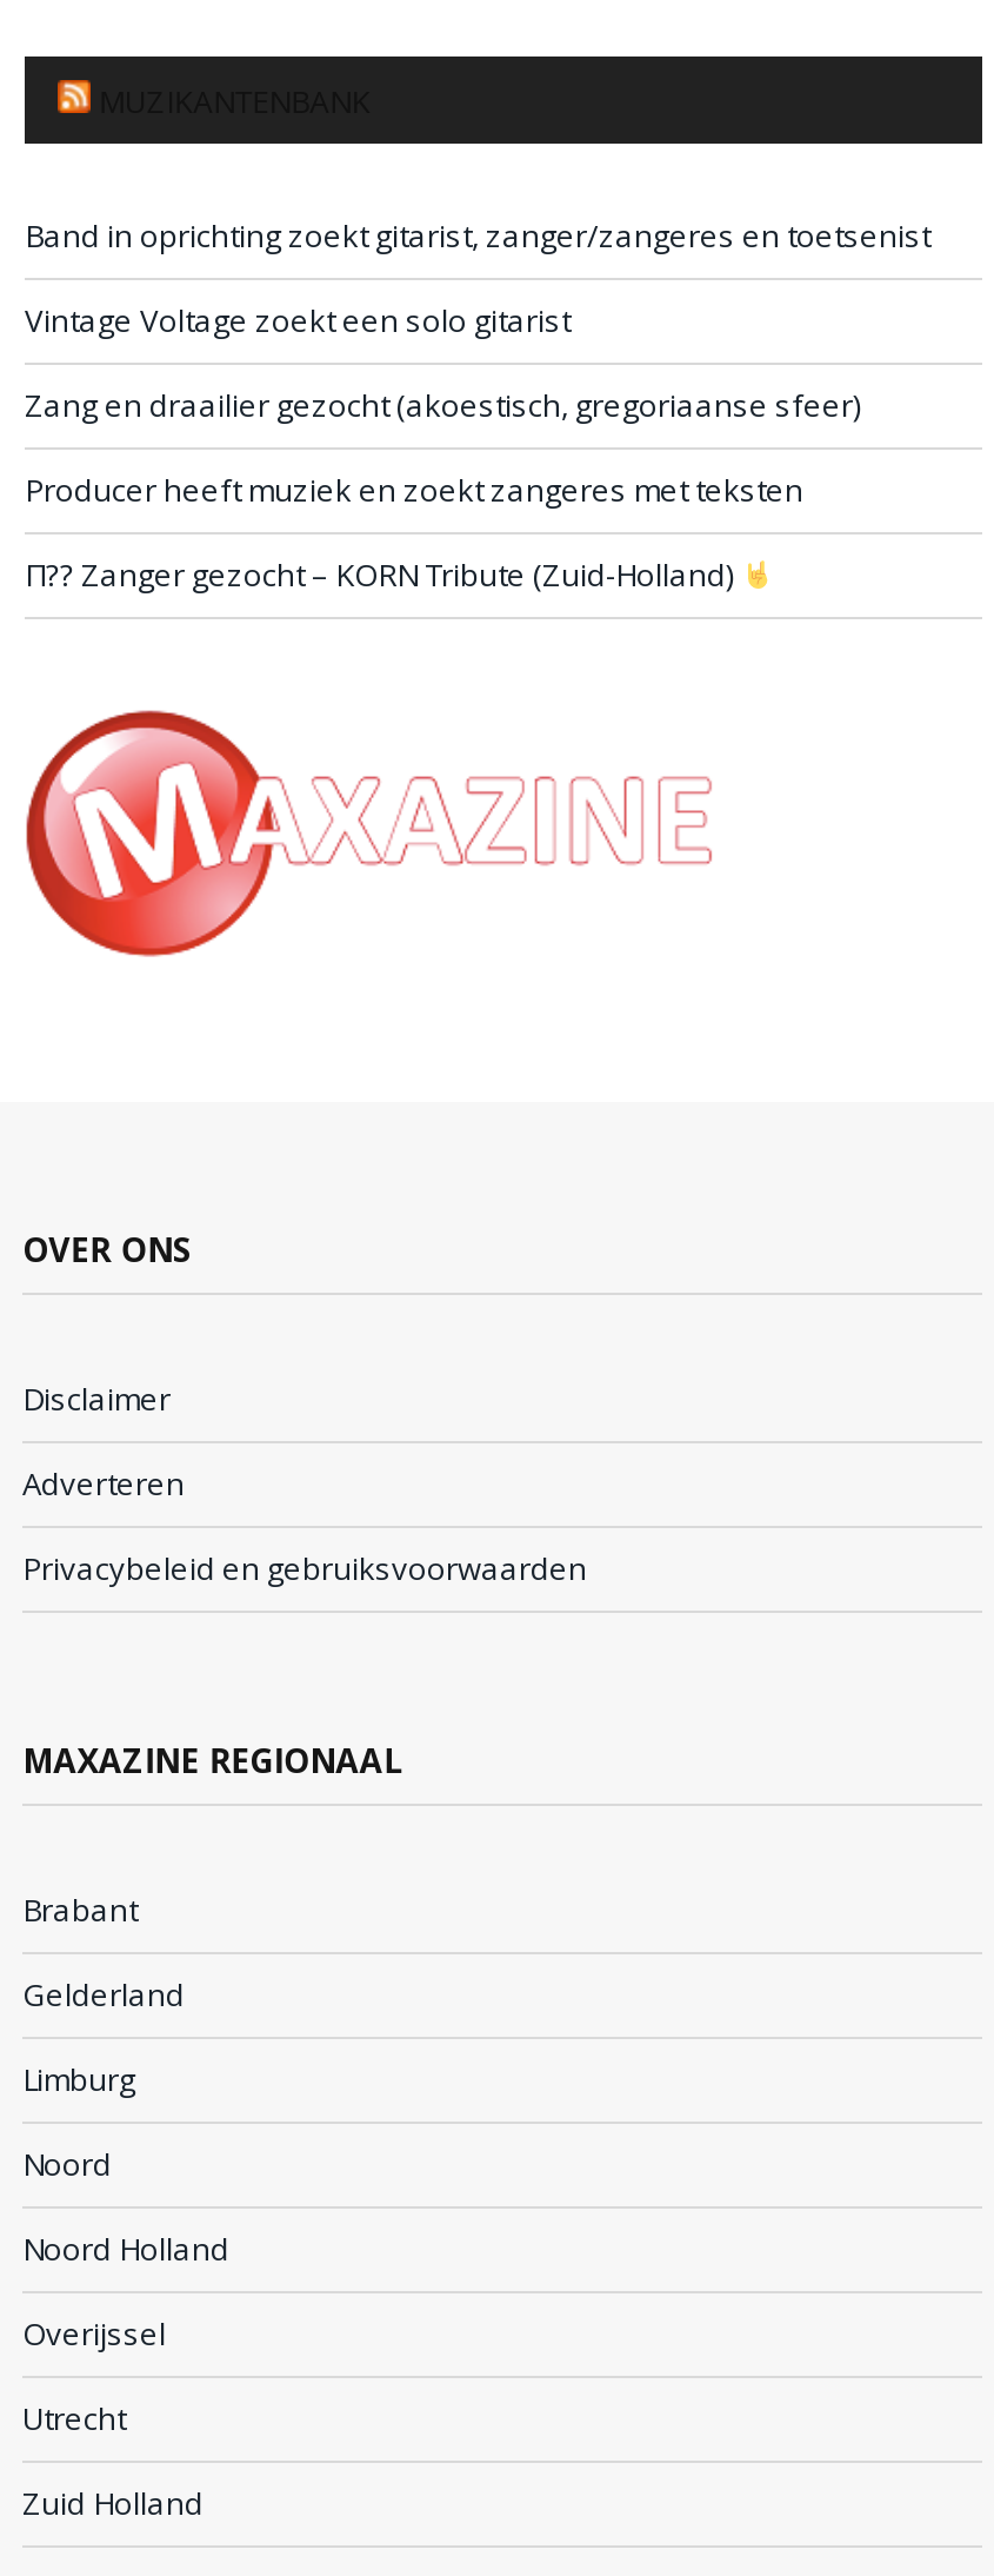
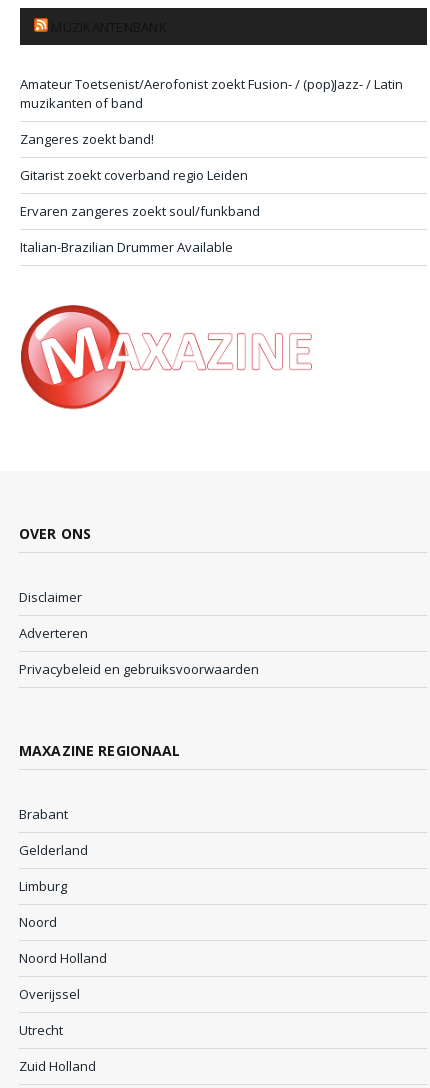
- Band in oprichting zoekt gitarist, zanger/zangeres en toetsenist
+ Amateur Toetsenist/Aerofonist zoekt Fusion- / (pop)Jazz- / Latin
+ muzikanten of band

- Vintage Voltage zoekt een solo gitarist
+ Zangeres zoekt band!

- Zang en draailier gezocht (akoestisch, gregoriaanse sfeer)
+ Gitarist zoekt coverband regio Leiden

- Producer heeft muziek en zoekt zangeres met teksten
+ Ervaren zangeres zoekt soul/funkband

- П?? Zanger gezocht – KORN Tribute (Zuid-Holland)
+ Italian-Brazilian Drummer Available
